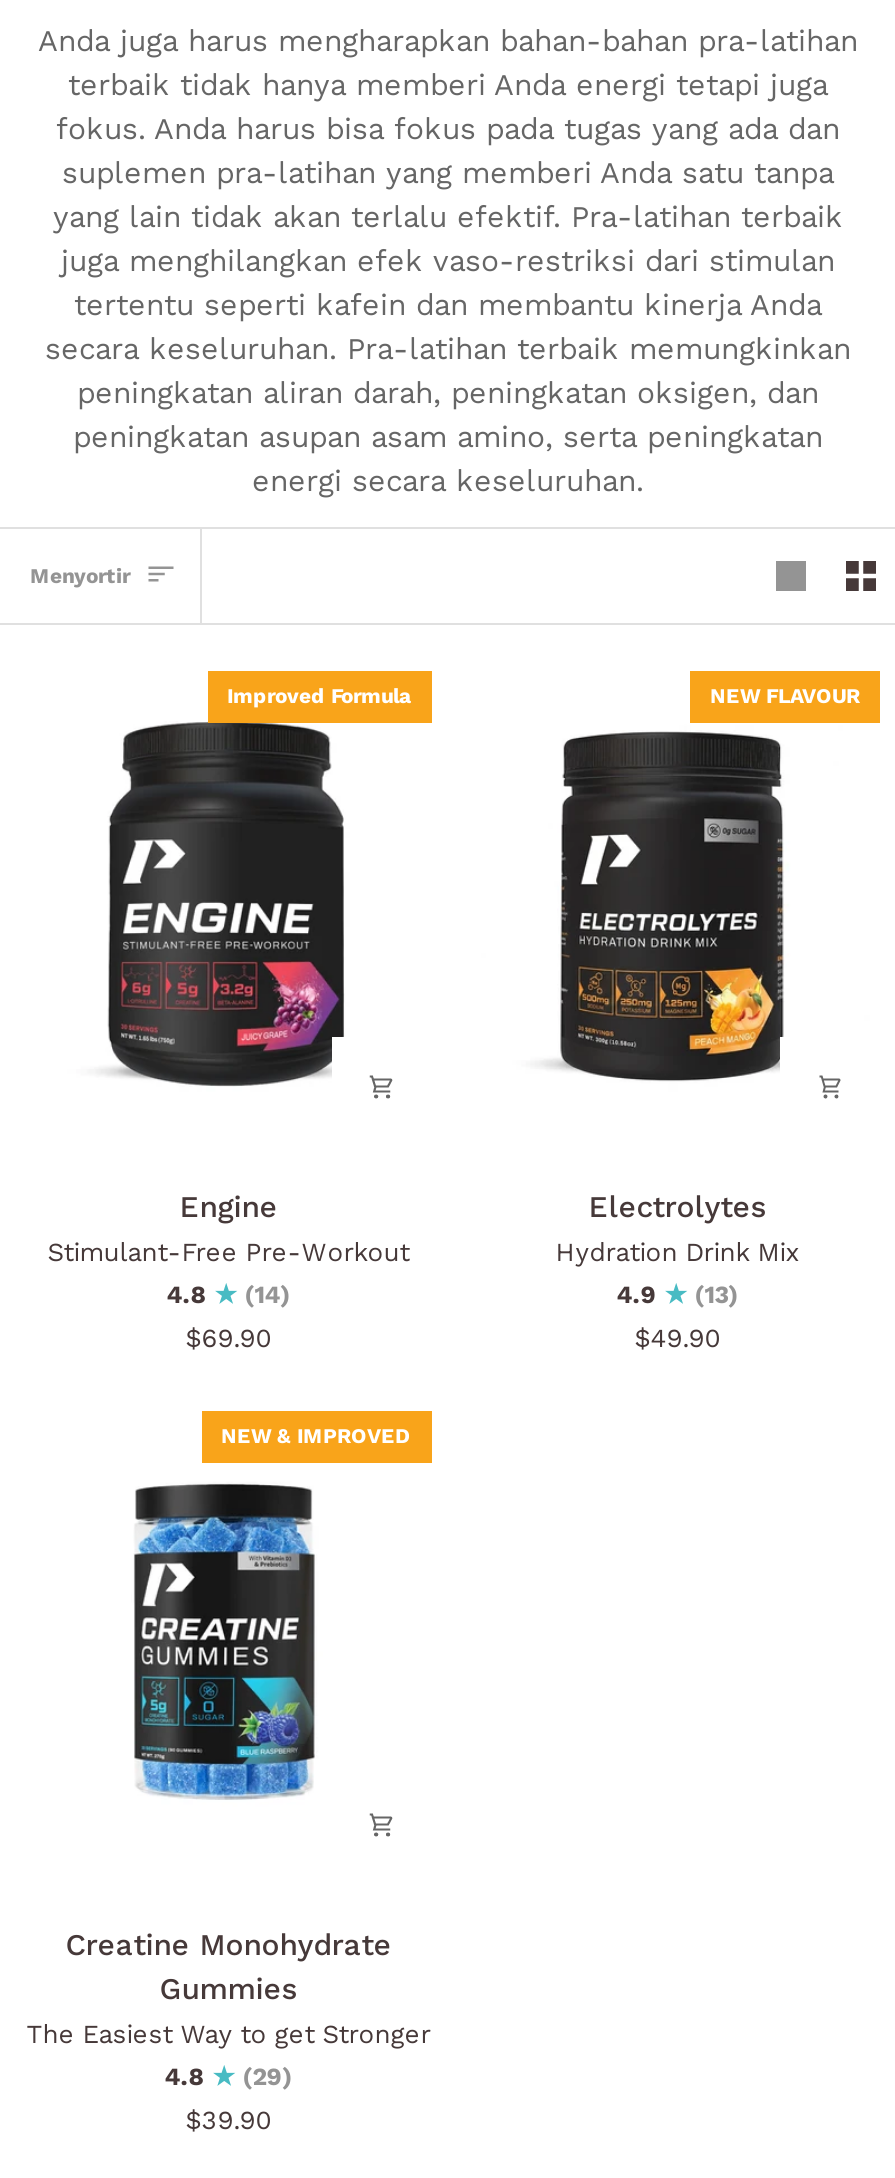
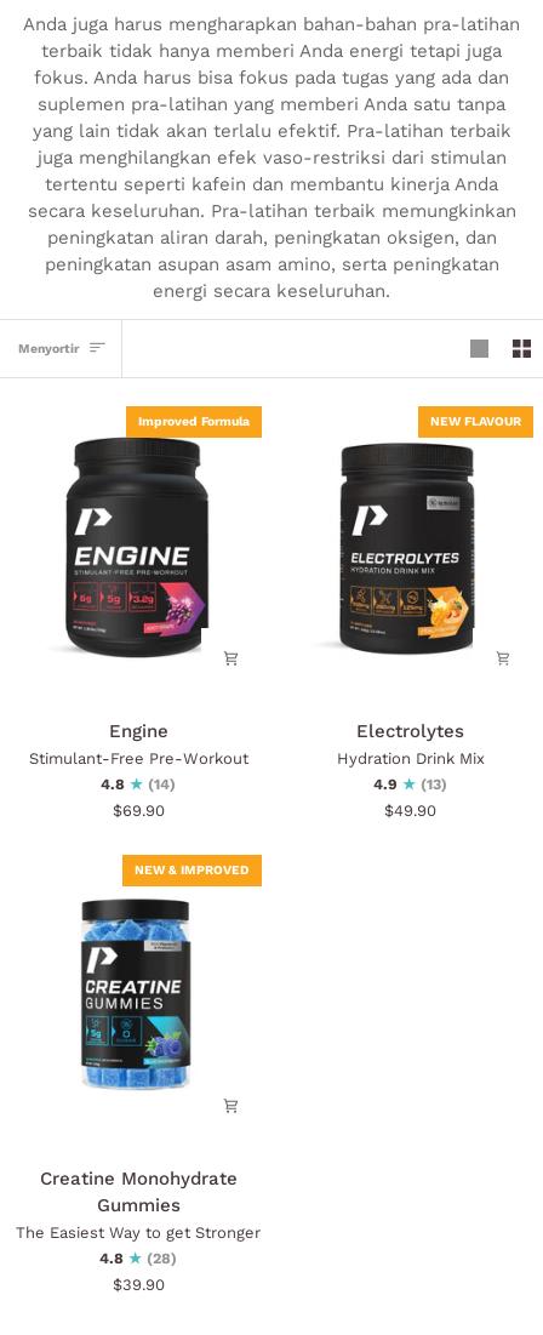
- 4.8 (29)
+ 4.8 (28)
